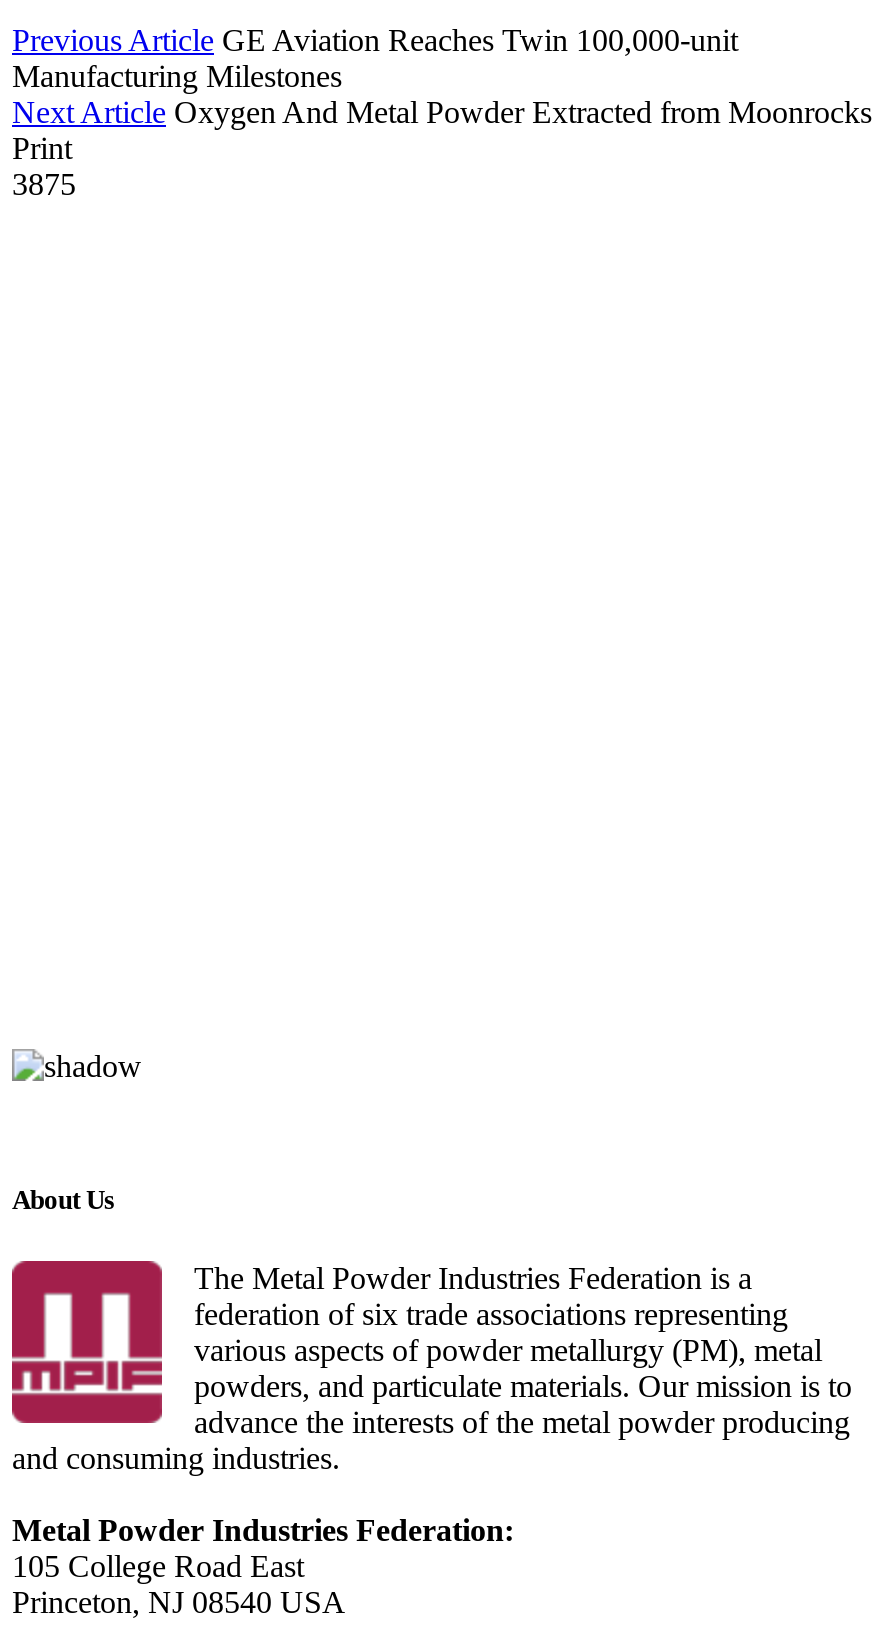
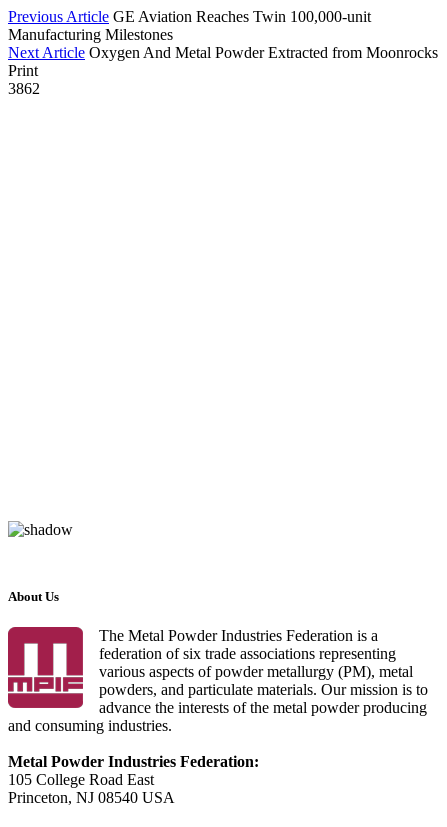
- 3875
+ 3862
